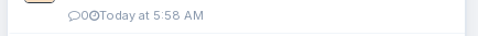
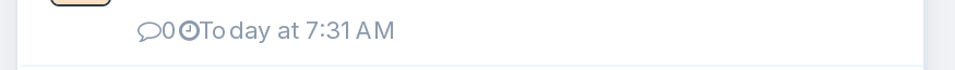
- 0 Today at 5:58 AM
+ 0 Today at 7:31 AM
